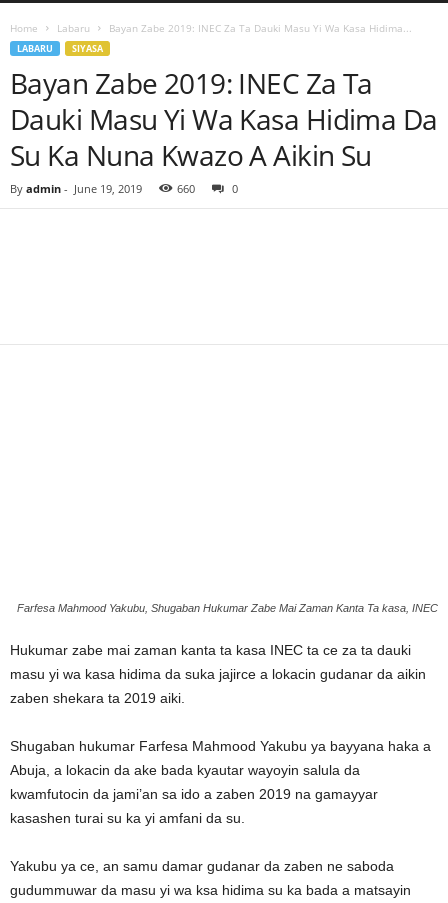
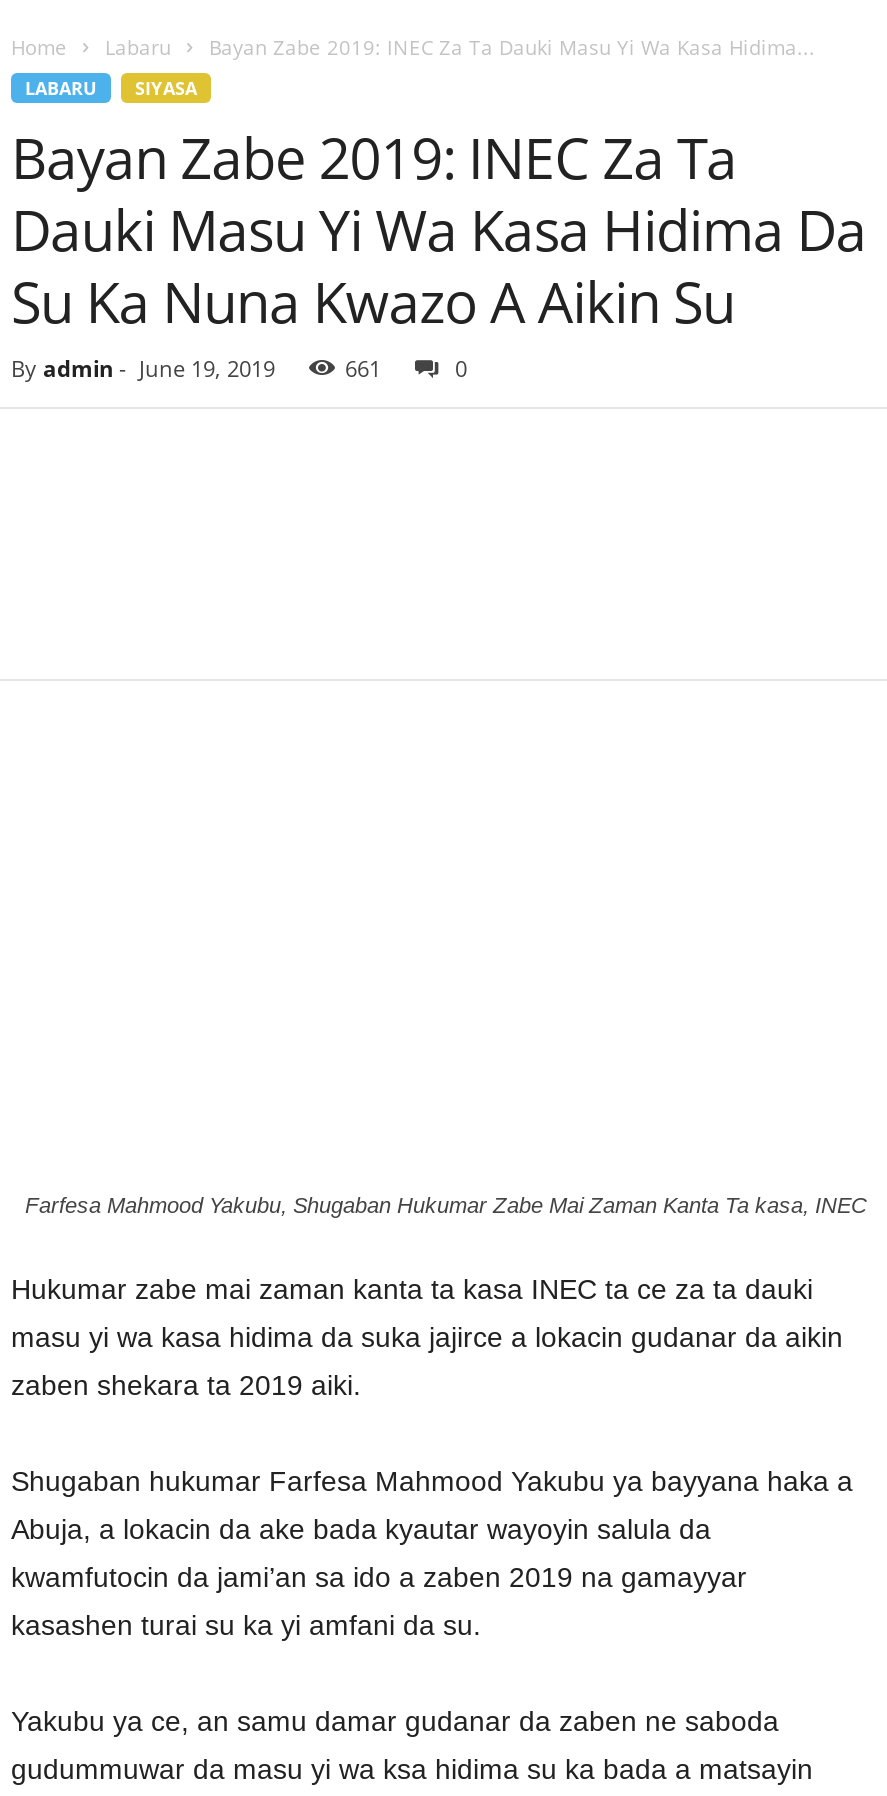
- 660
+ 661
